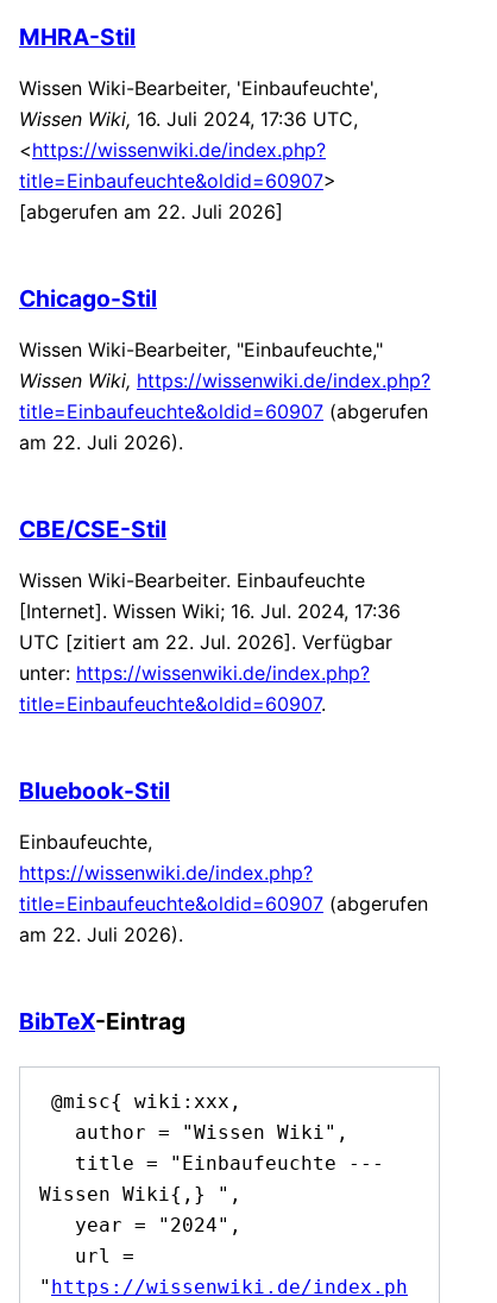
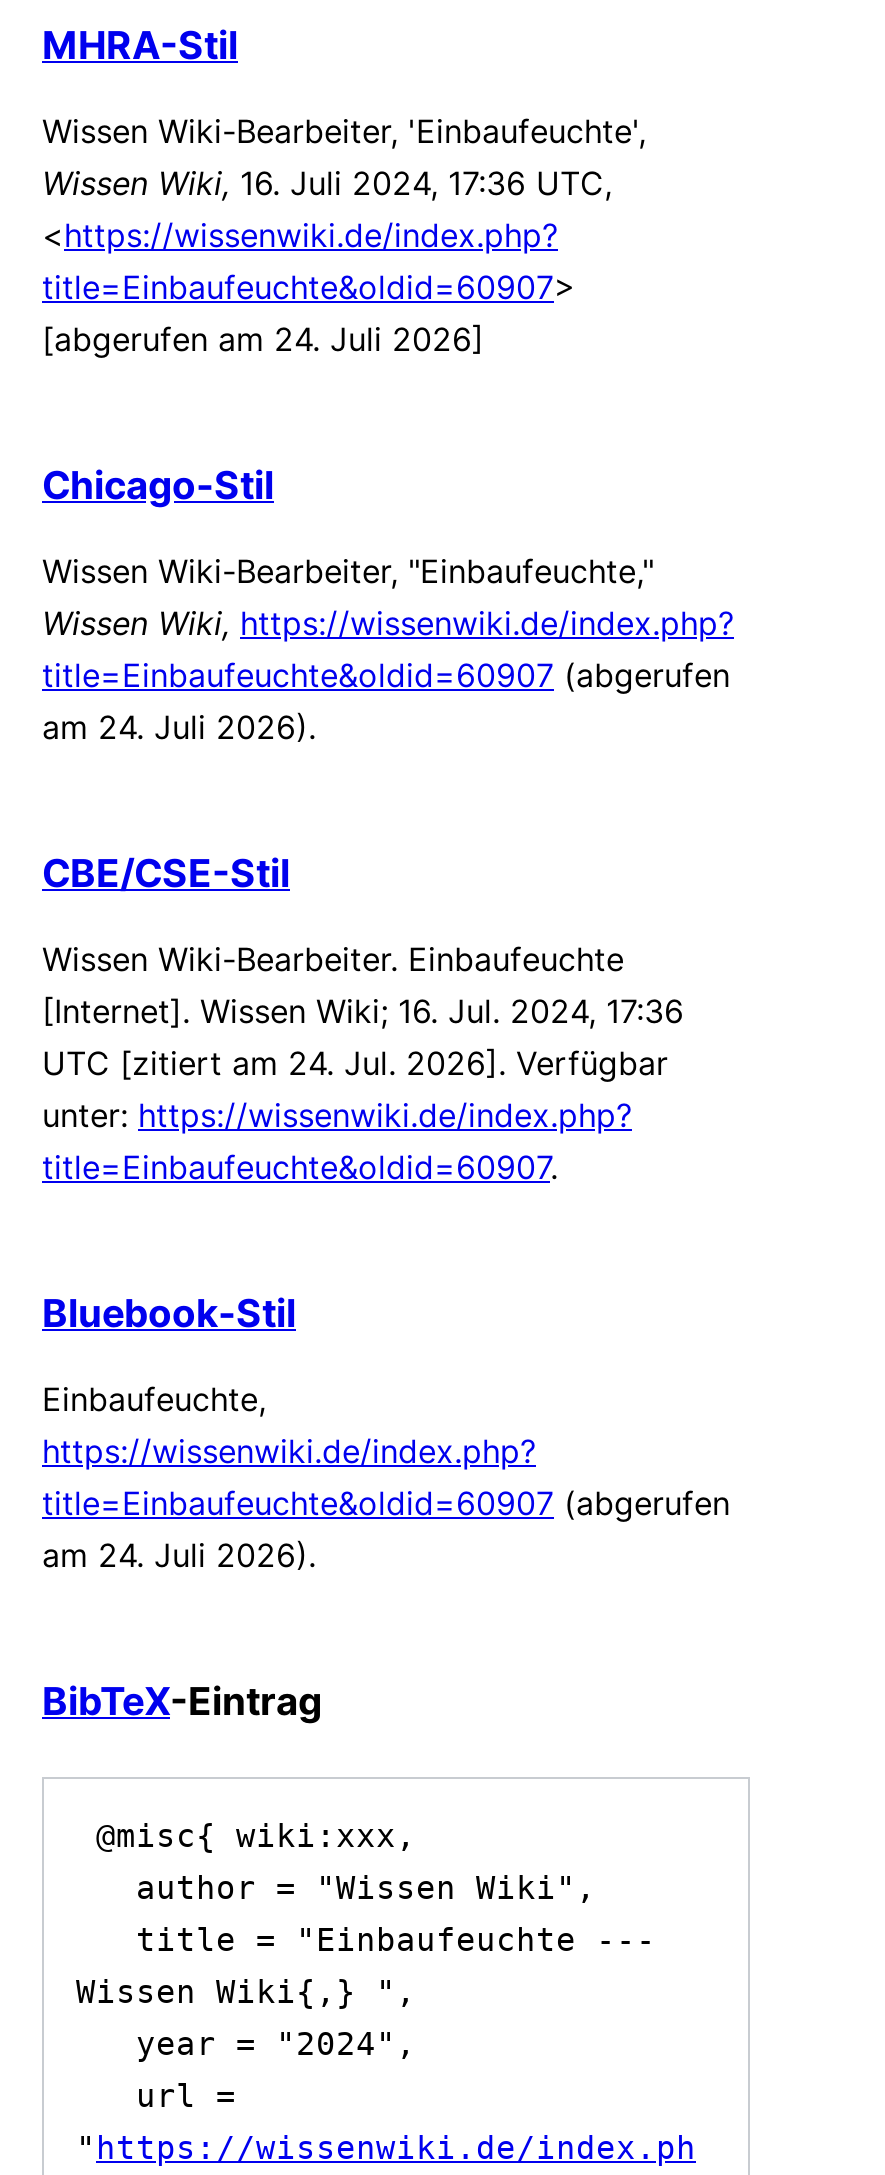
- [abgerufen am 22. Juli 2026]
+ [abgerufen am 24. Juli 2026]

- am 22. Juli 2026).
+ am 24. Juli 2026).

- UTC [zitiert am 22. Jul. 2026]. Verfügbar
+ UTC [zitiert am 24. Jul. 2026]. Verfügbar

- am 22. Juli 2026).
+ am 24. Juli 2026).
